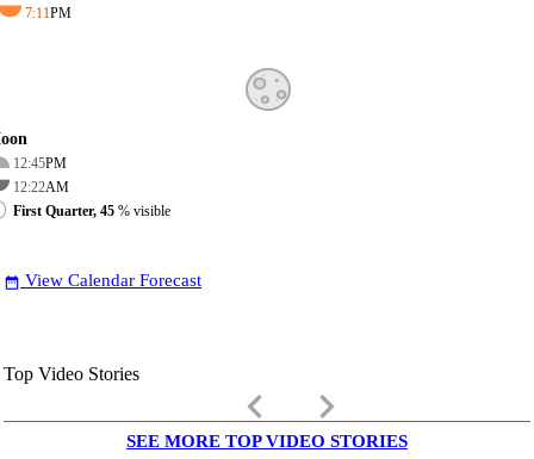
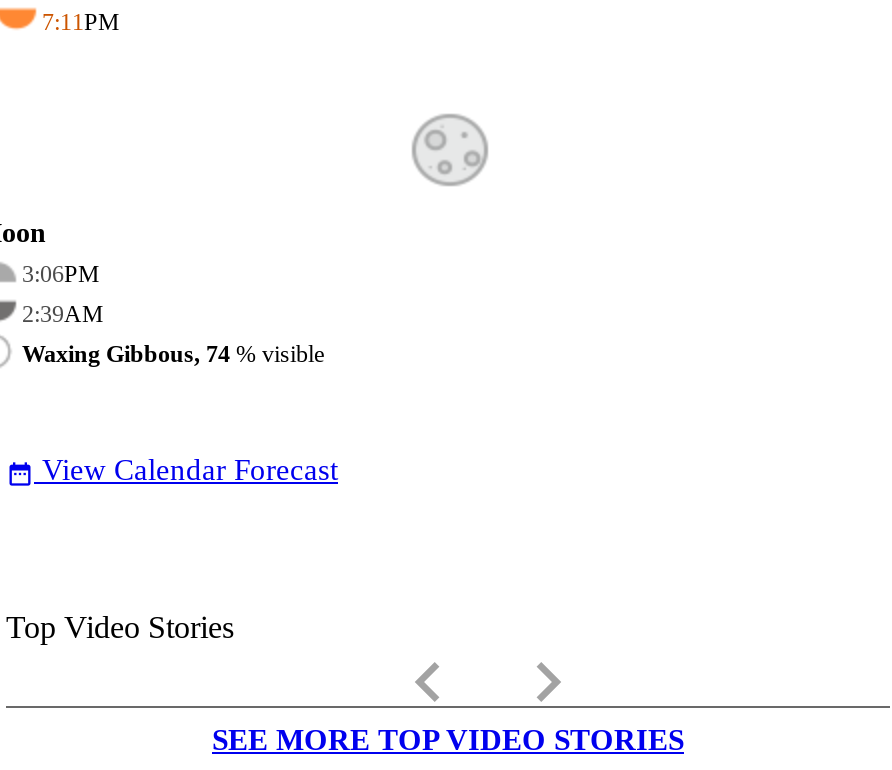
- 12:45PM
+ 3:06PM

- 12:22AM
+ 2:39AM

- First Quarter, 45% visible
+ Waxing Gibbous, 74% visible
